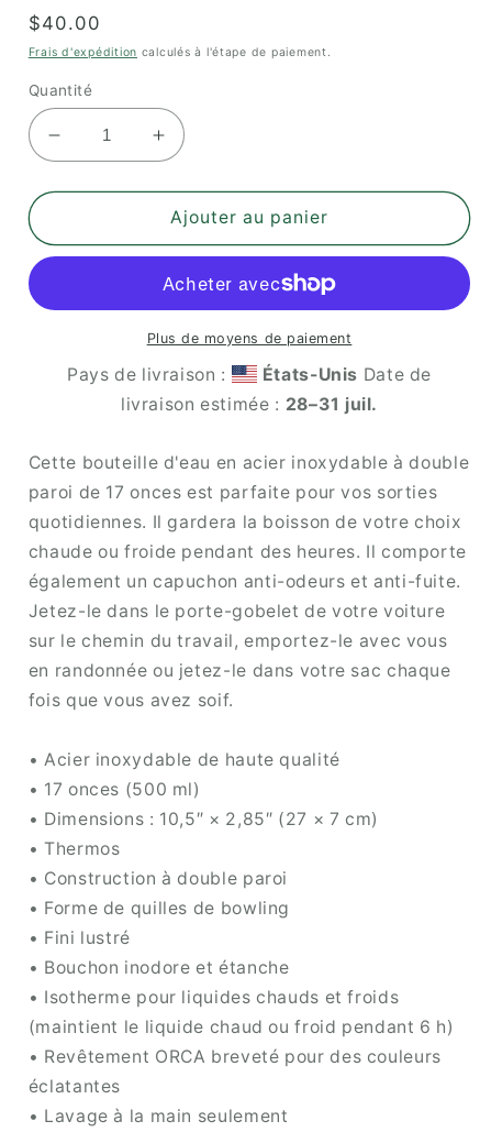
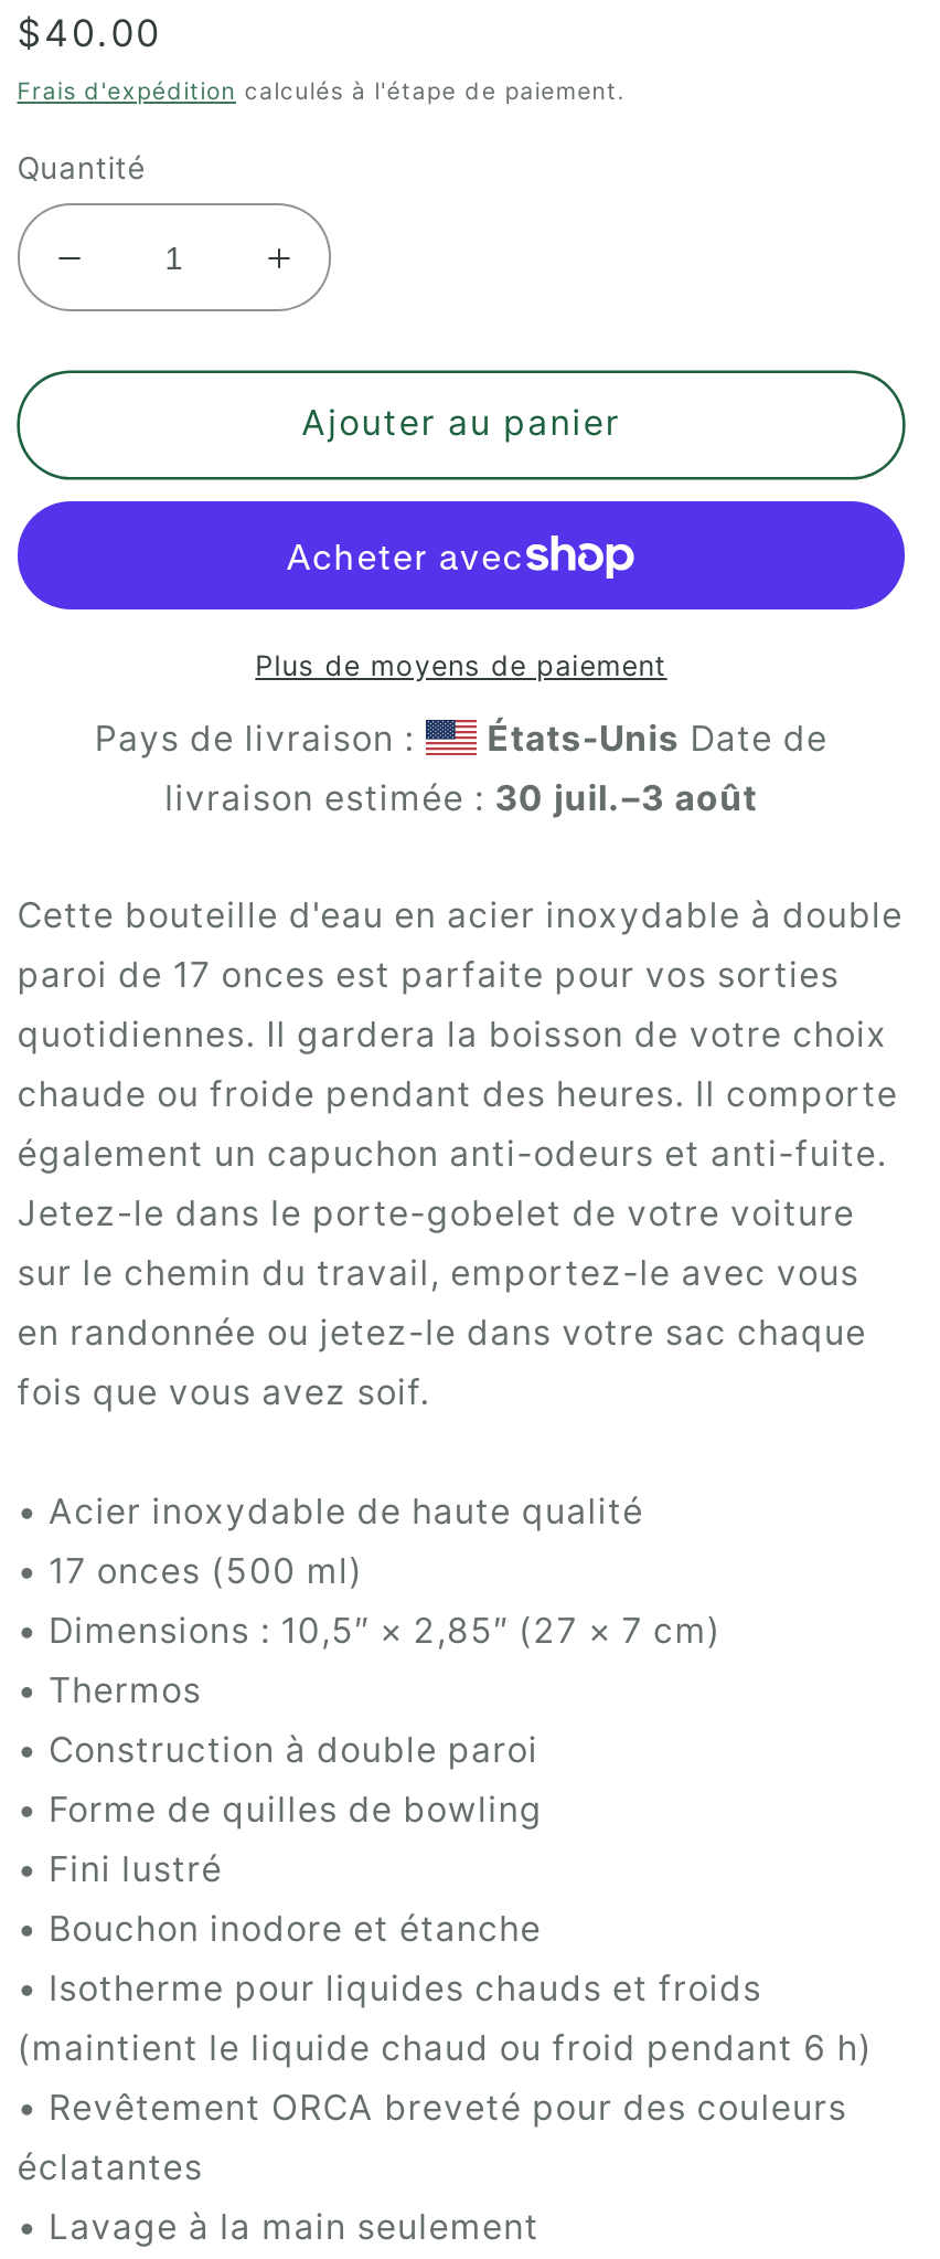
- livraison estimée : 28–31 juil.
+ livraison estimée : 30 juil.–3 août
